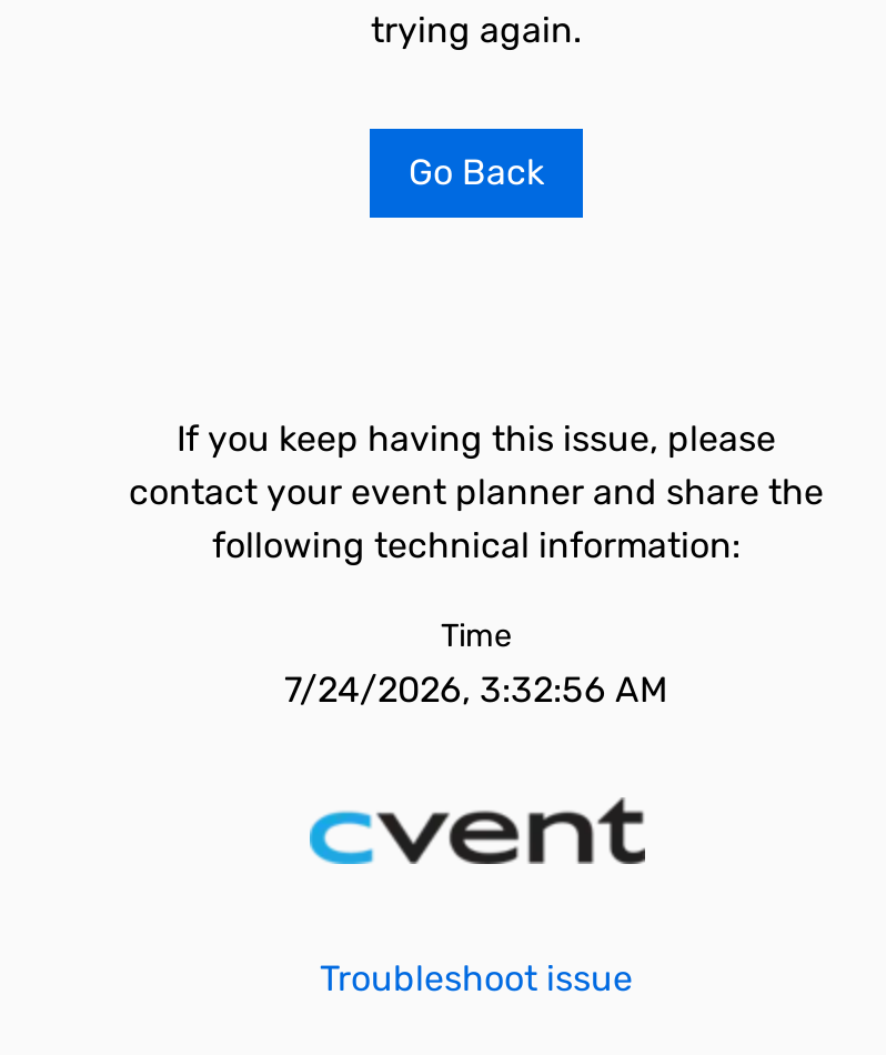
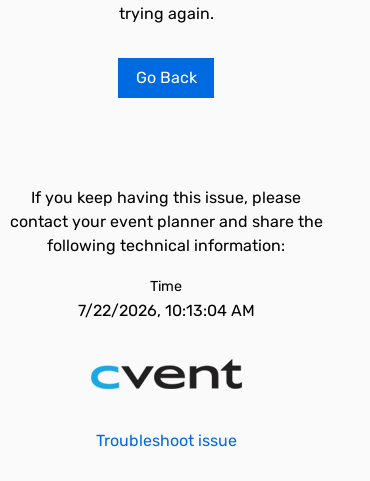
- 7/24/2026, 3:32:56 AM
+ 7/22/2026, 10:13:04 AM
